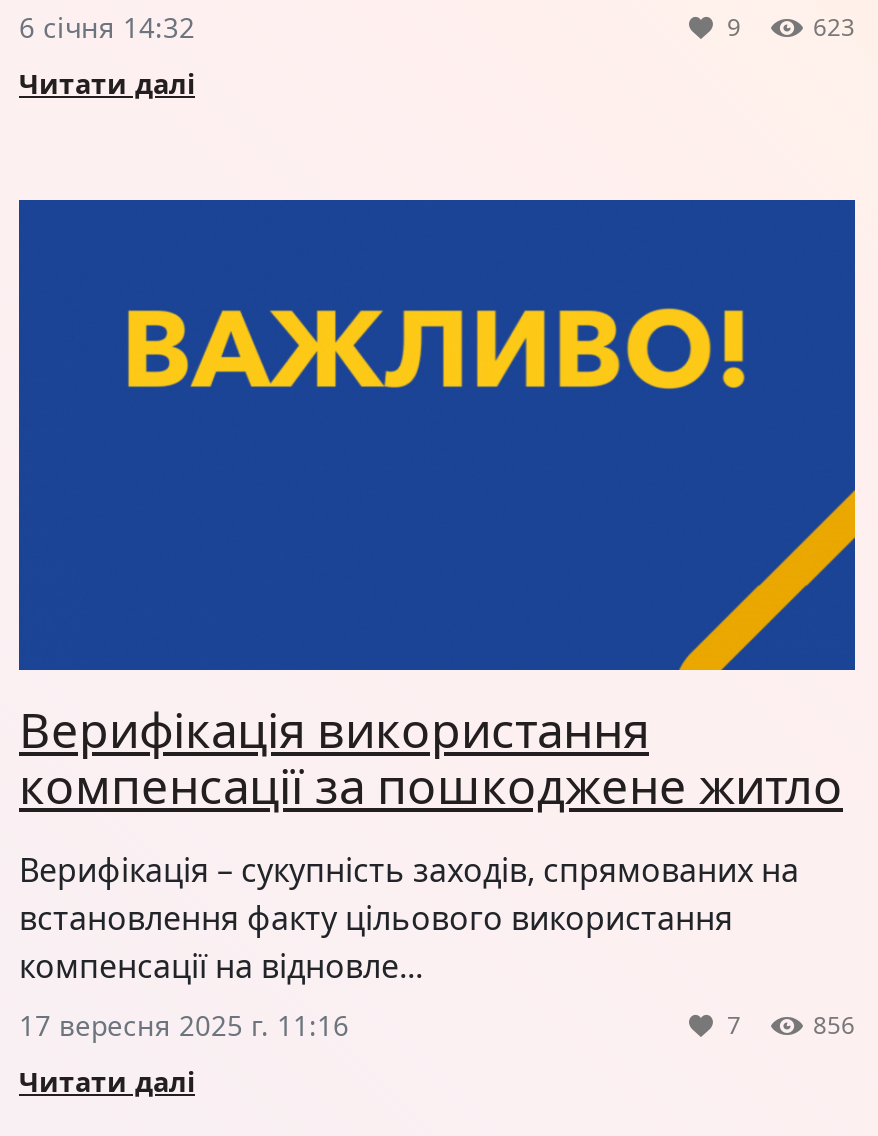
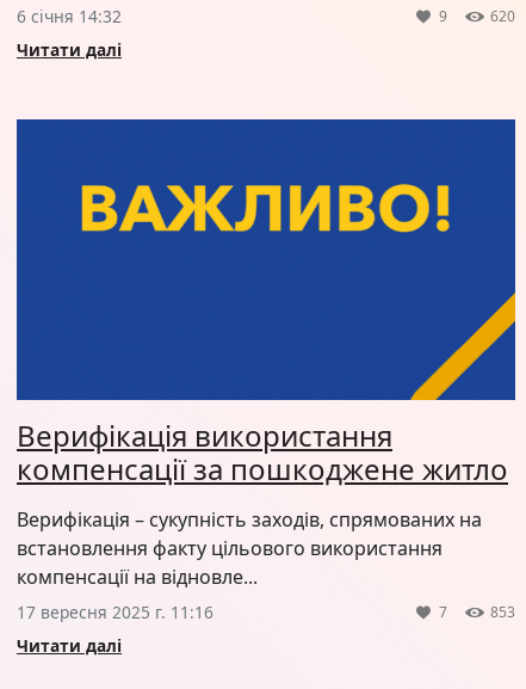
- 623
+ 620

- 856
+ 853
